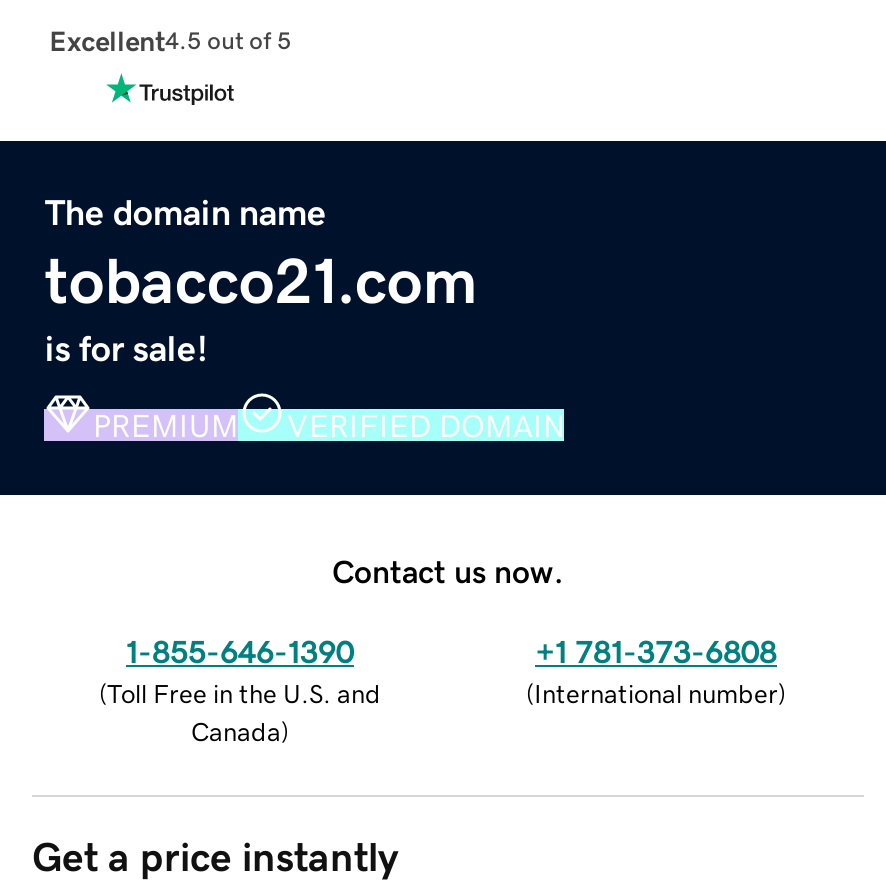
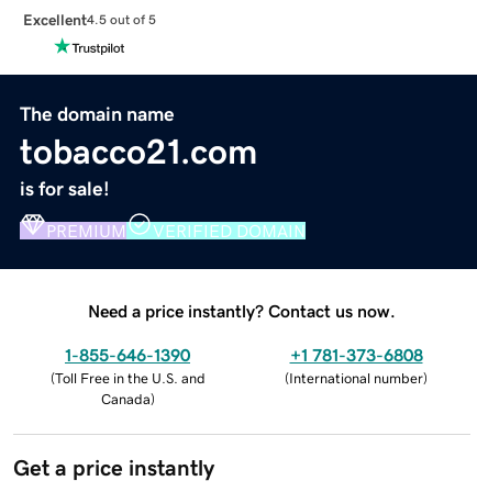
- Contact us now.
+ Need a price instantly? Contact us now.
